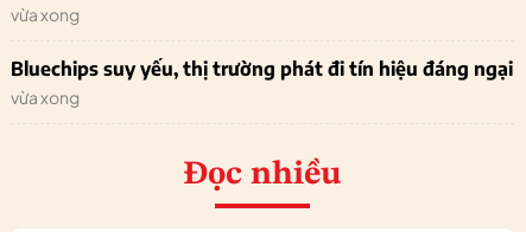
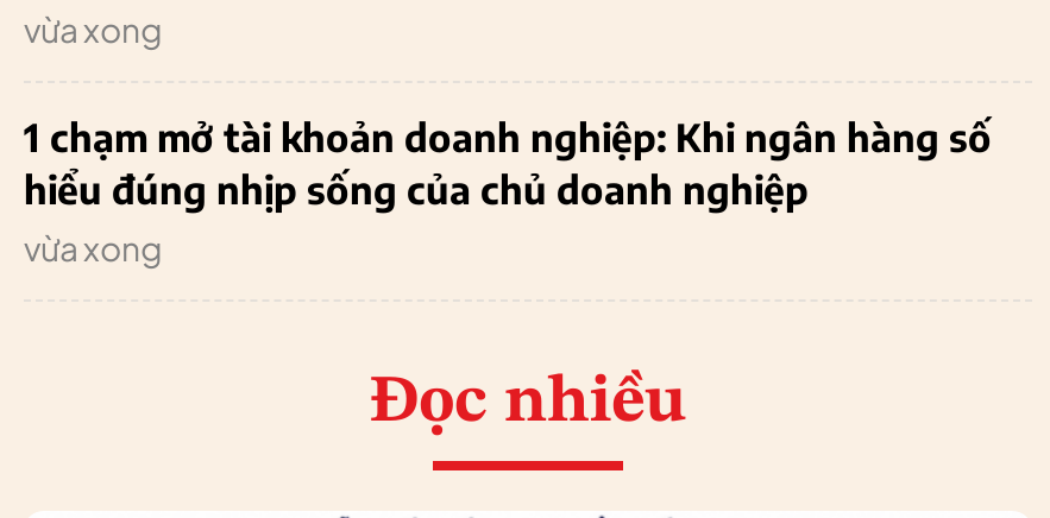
- Bluechips suy yếu, thị trường phát đi tín hiệu đáng ngại
+ 1 chạm mở tài khoản doanh nghiệp: Khi ngân hàng số
+ hiểu đúng nhịp sống của chủ doanh nghiệp
